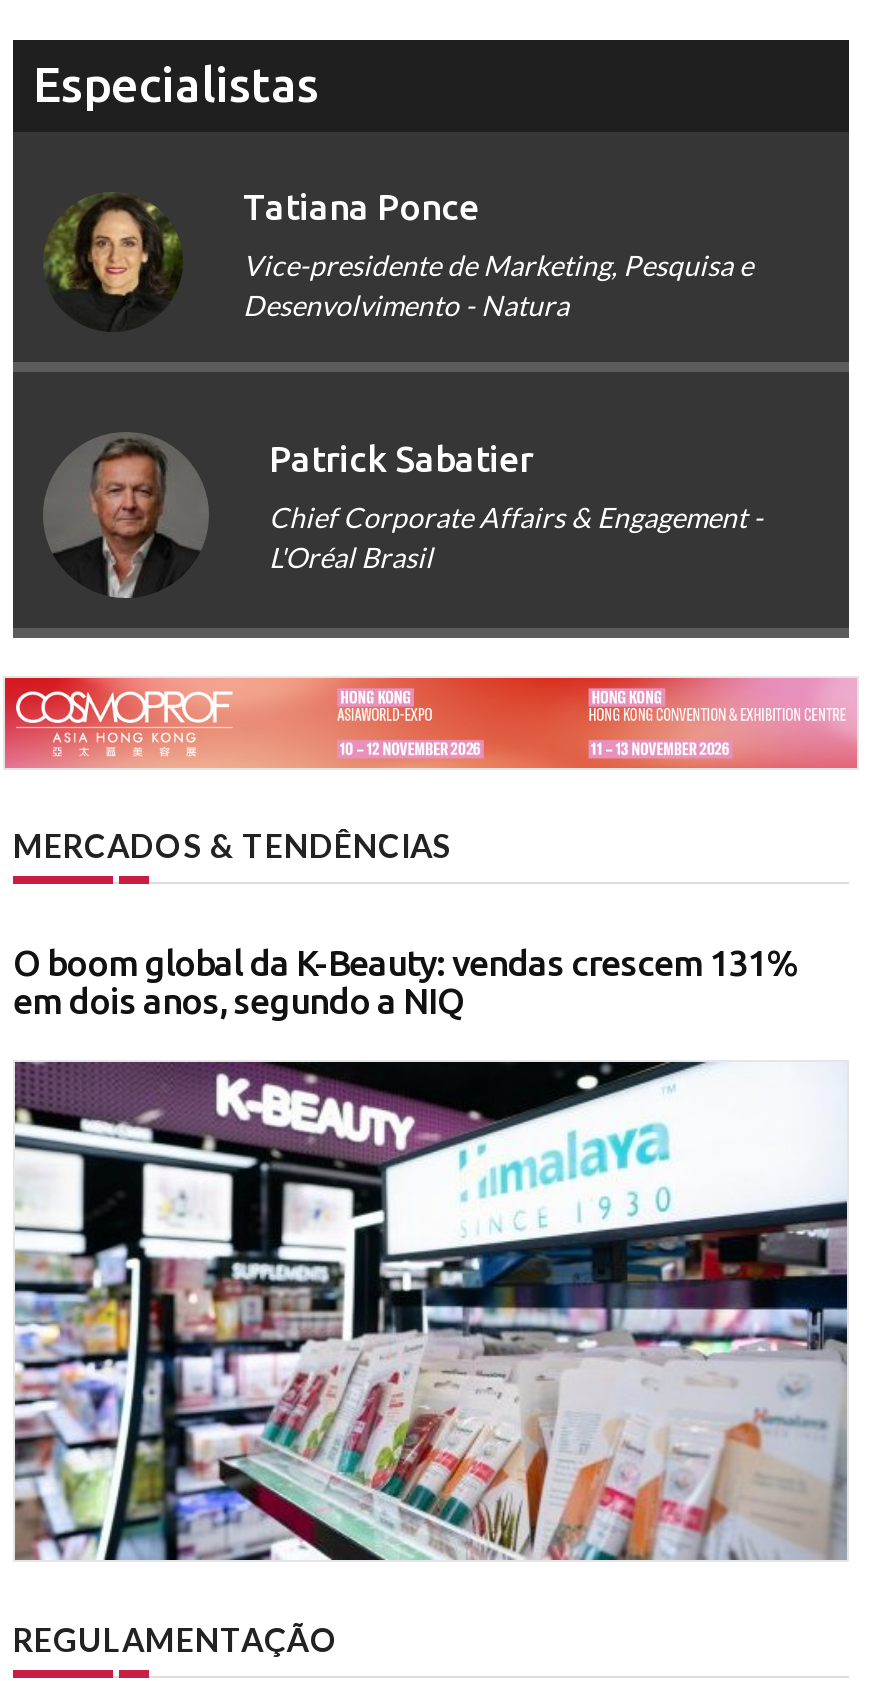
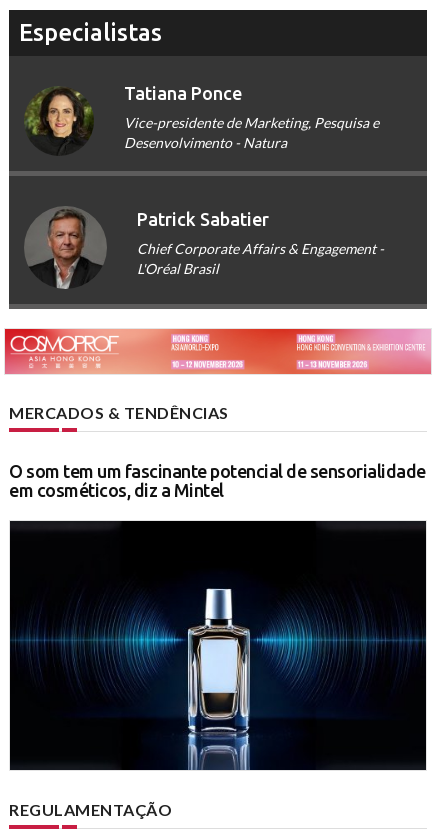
- O boom global da K-Beauty: vendas crescem 131%
- em dois anos, segundo a NIQ
+ O som tem um fascinante potencial de sensorialidade
+ em cosméticos, diz a Mintel

- [image]
+ [image]
